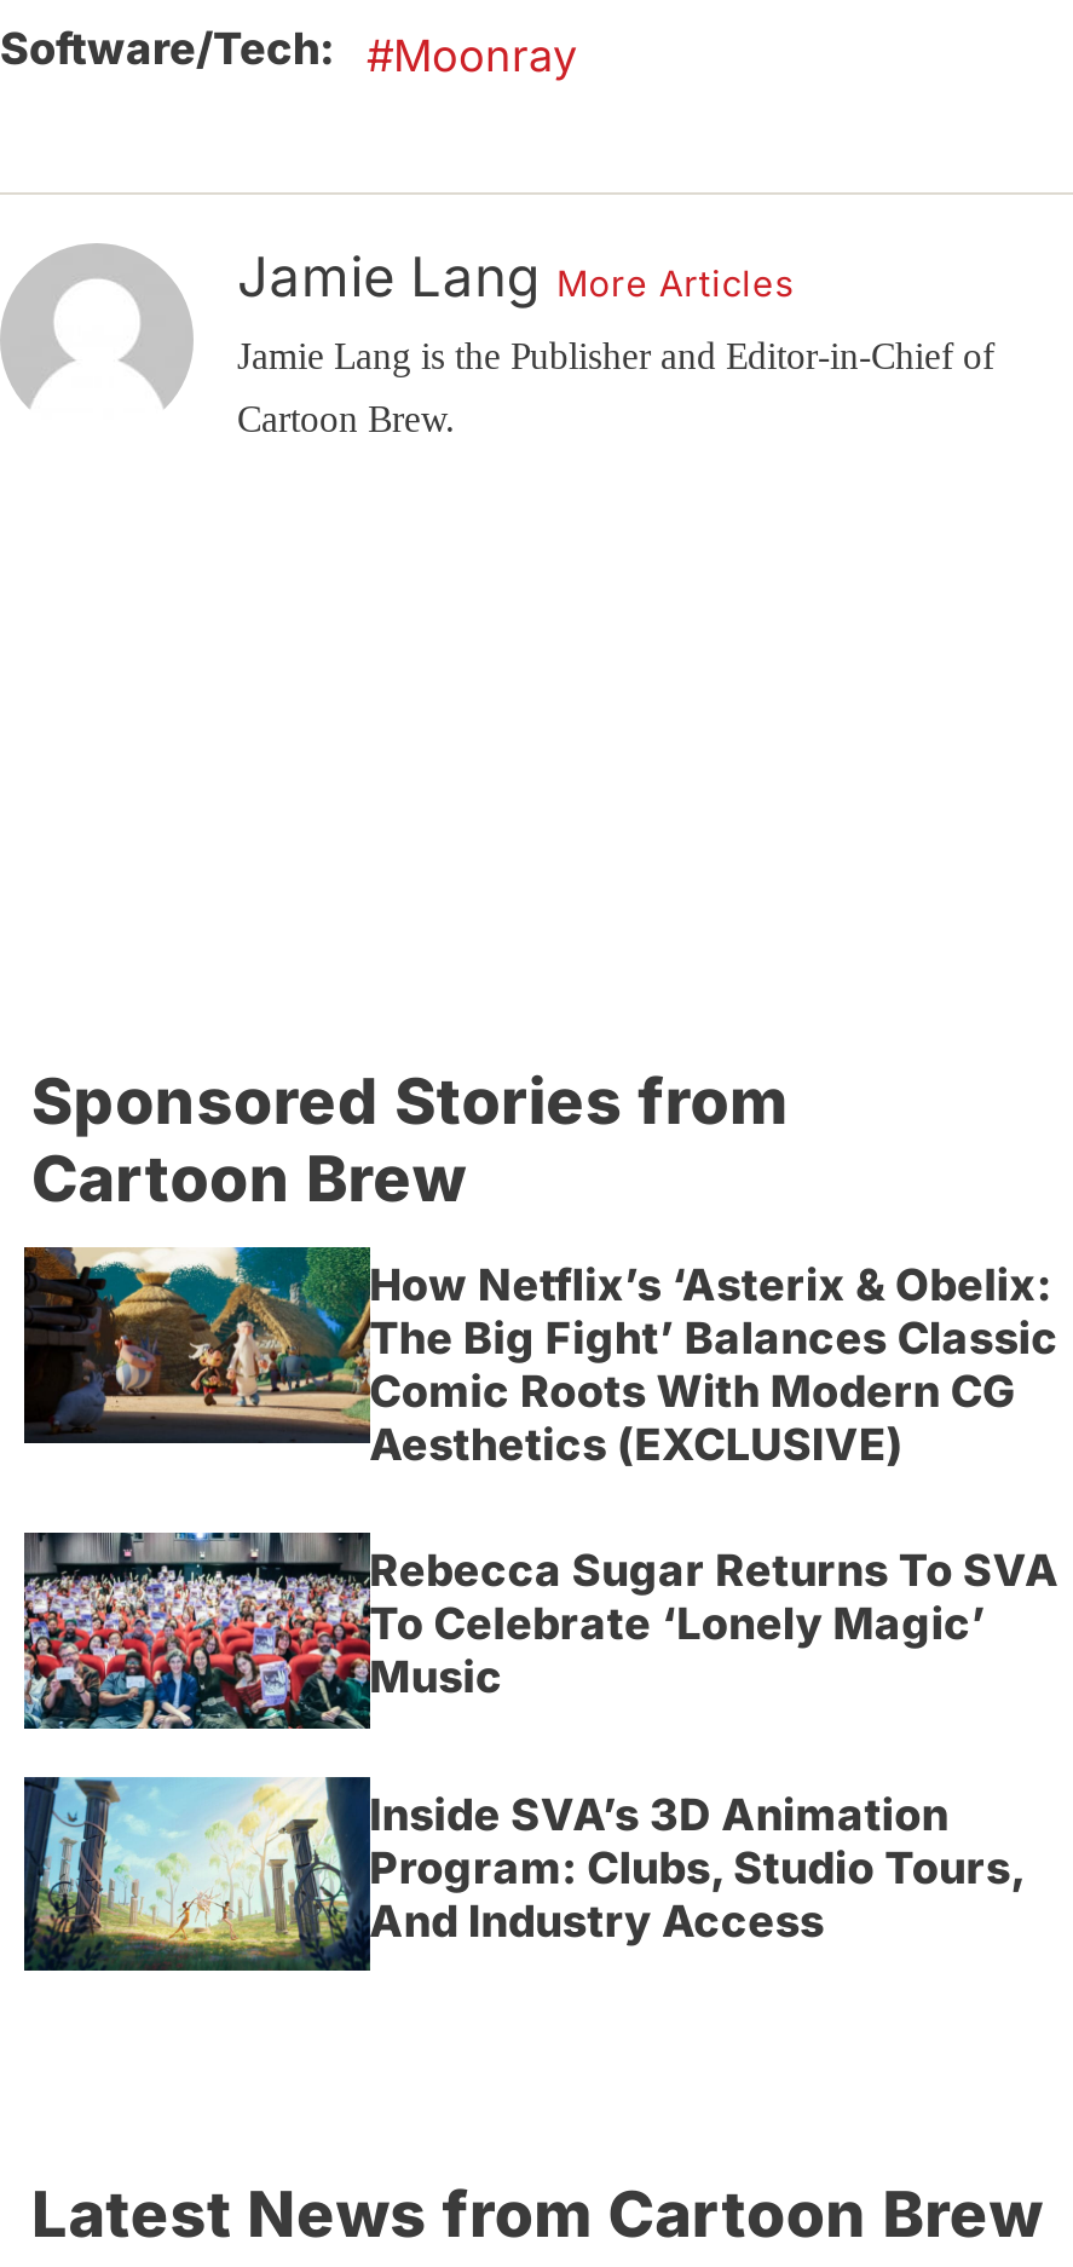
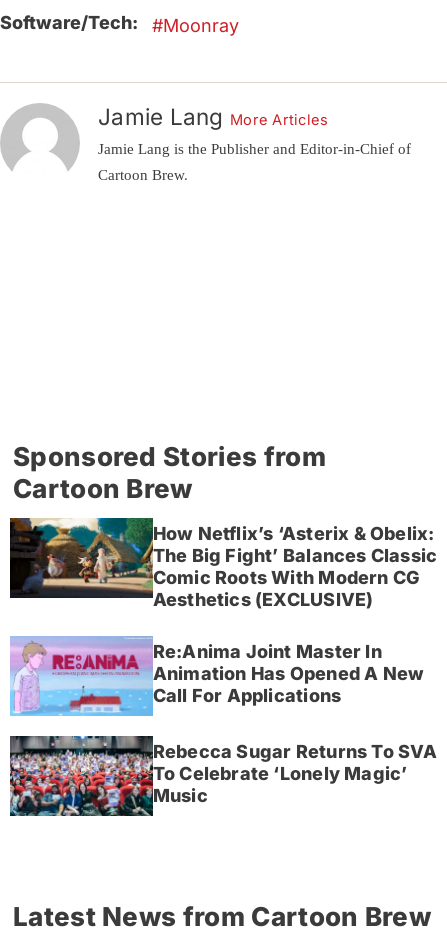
+ [image]
+ Re:Anima Joint Master In
+ Animation Has Opened A New
+ Call For Applications

moved down: [image] | Rebecca Sugar Returns To SVA | To Celebrate ‘Lonely Magic’ | Music

- [image]
- Inside SVA’s 3D Animation
- Program: Clubs, Studio Tours,
- And Industry Access
